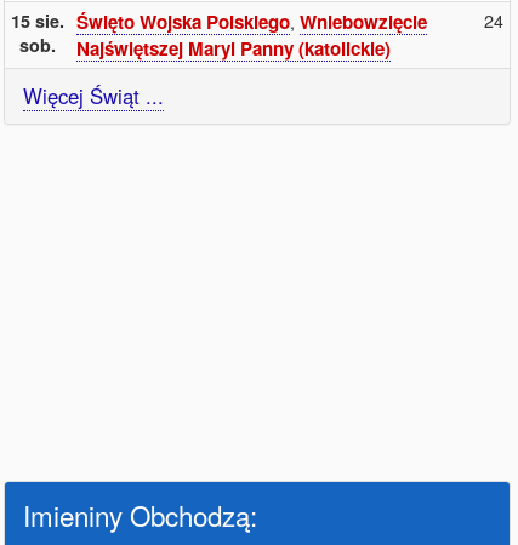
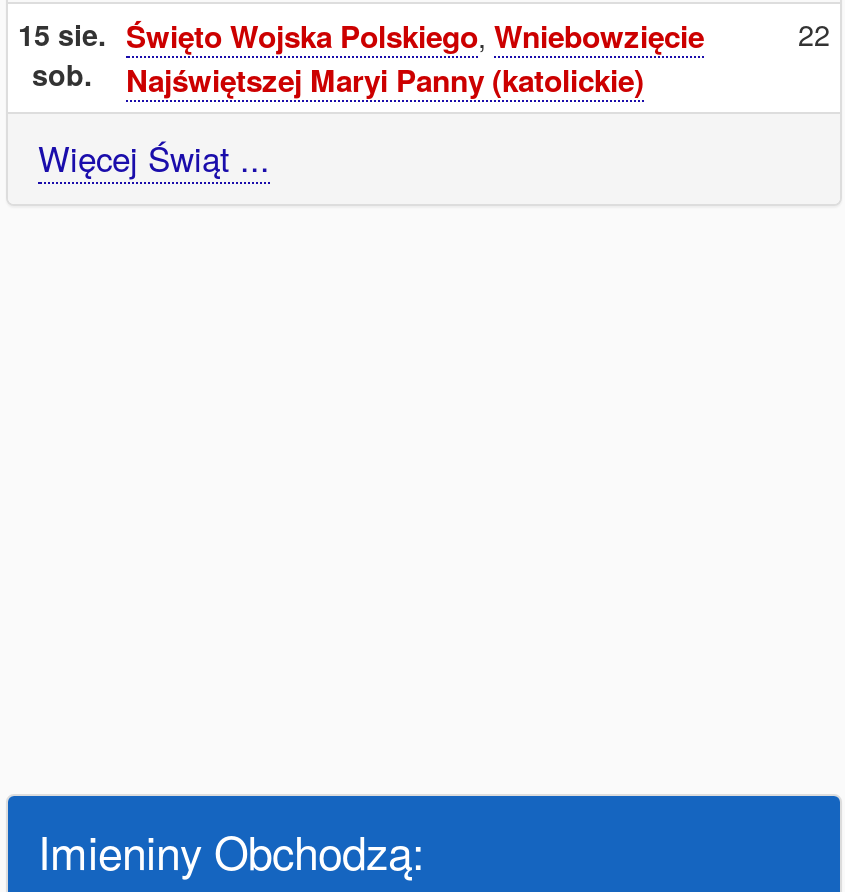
- 24
+ 22
